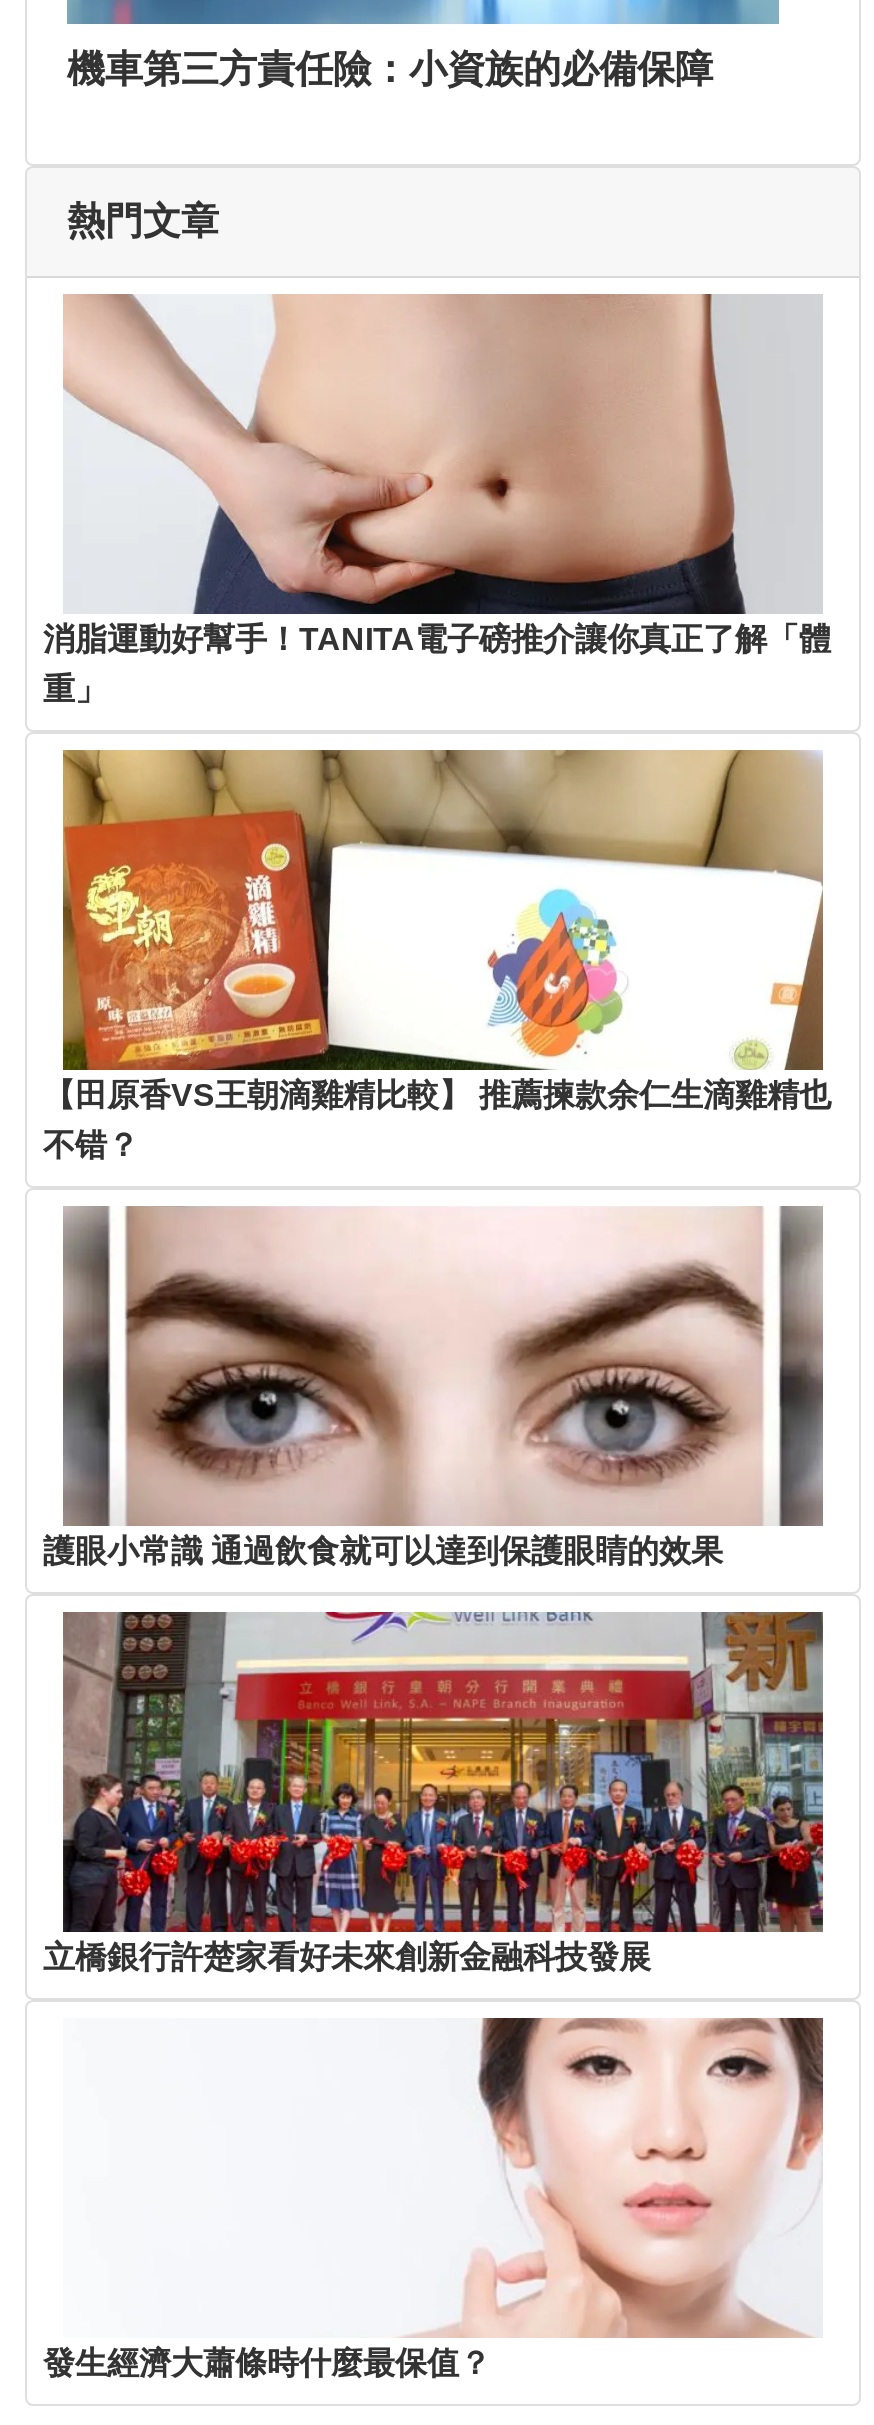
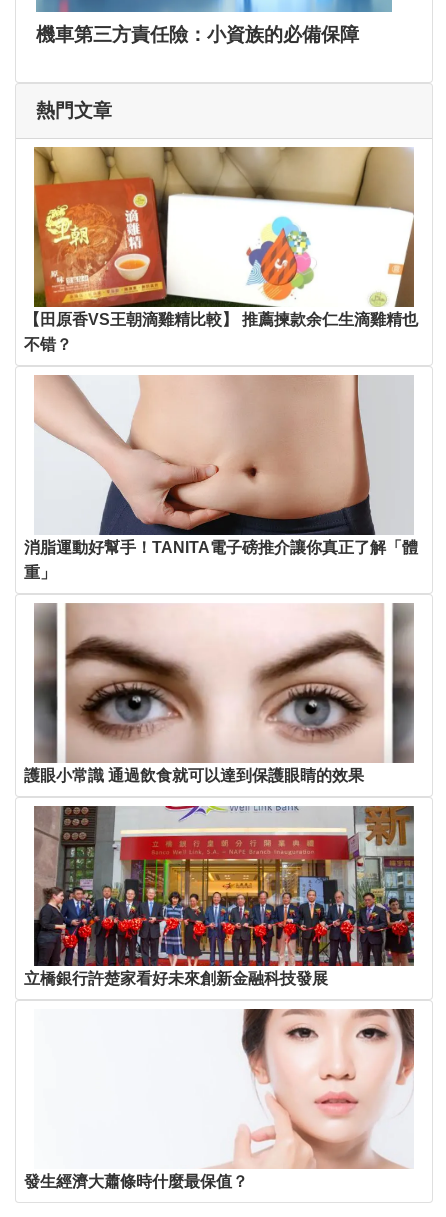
moved down: [image] | 消脂運動好幫手！TANITA電子磅推介讓你真正了解「體 | 重」

moved up: [image] | 【田原香VS王朝滴雞精比較】 推薦揀款余仁生滴雞精也 | 不错？
